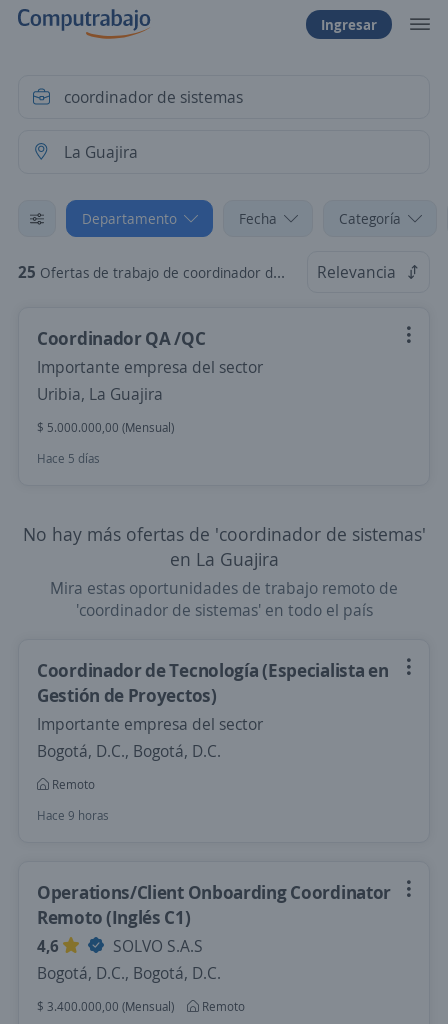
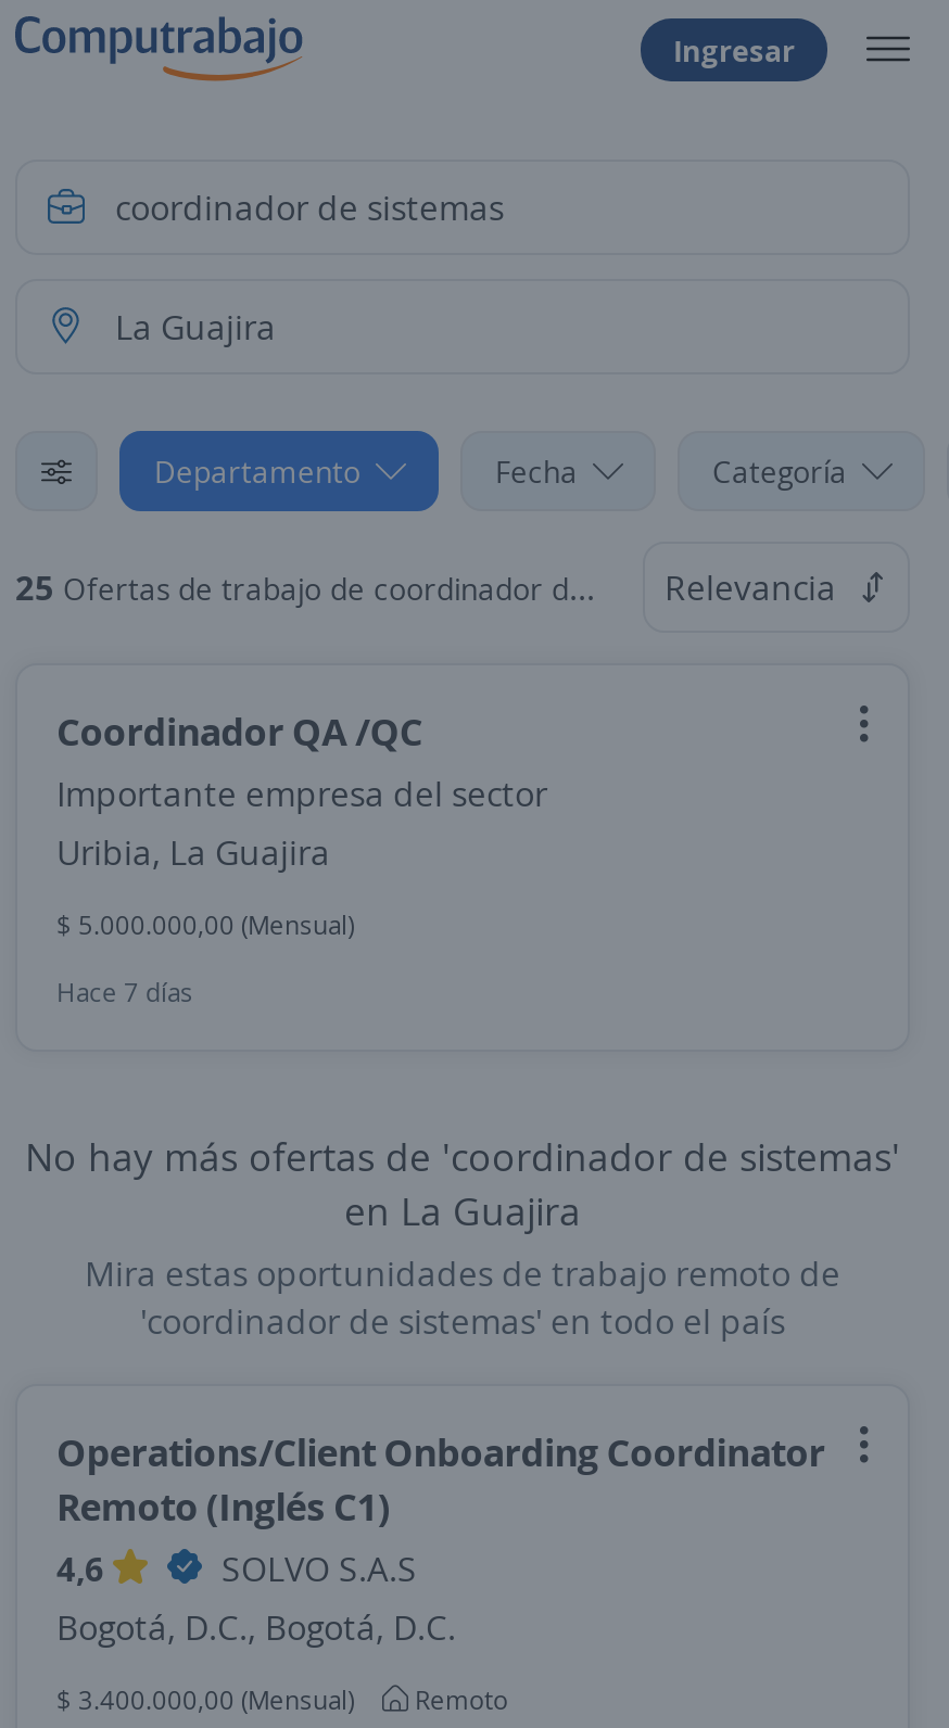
- Hace 5 días
+ Hace 7 días

- Coordinador de Tecnología (Especialista en
- Gestión de Proyectos)
- Importante empresa del sector
- Bogotá, D.C., Bogotá, D.C.
- Remoto
- Hace 9 horas
